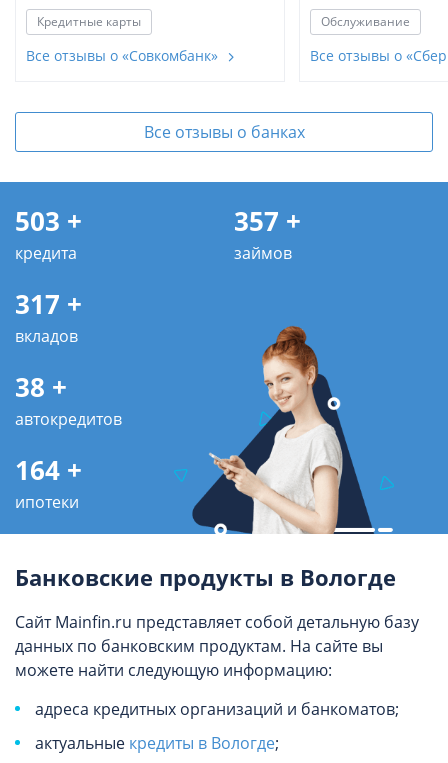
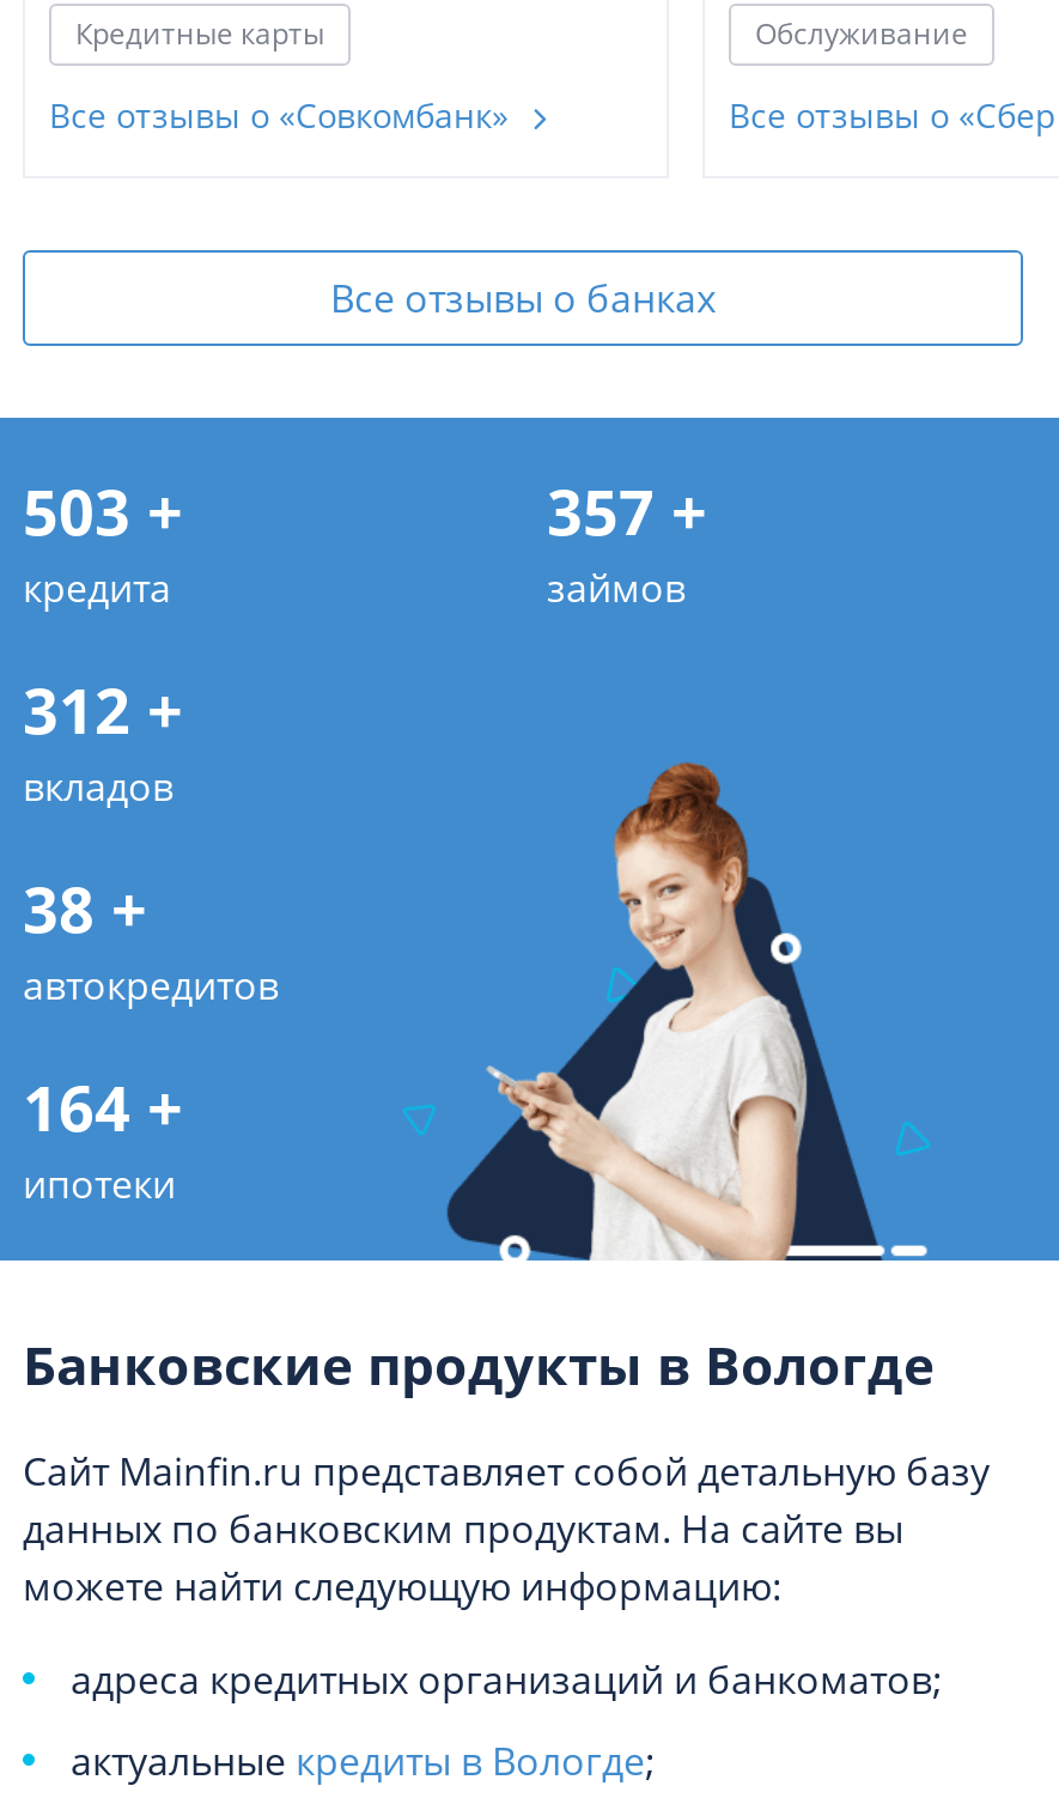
- 317 +
+ 312 +
